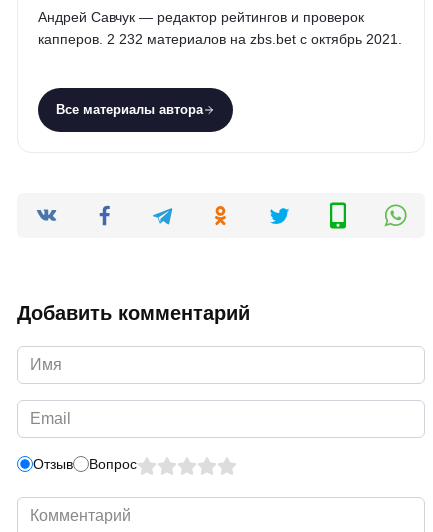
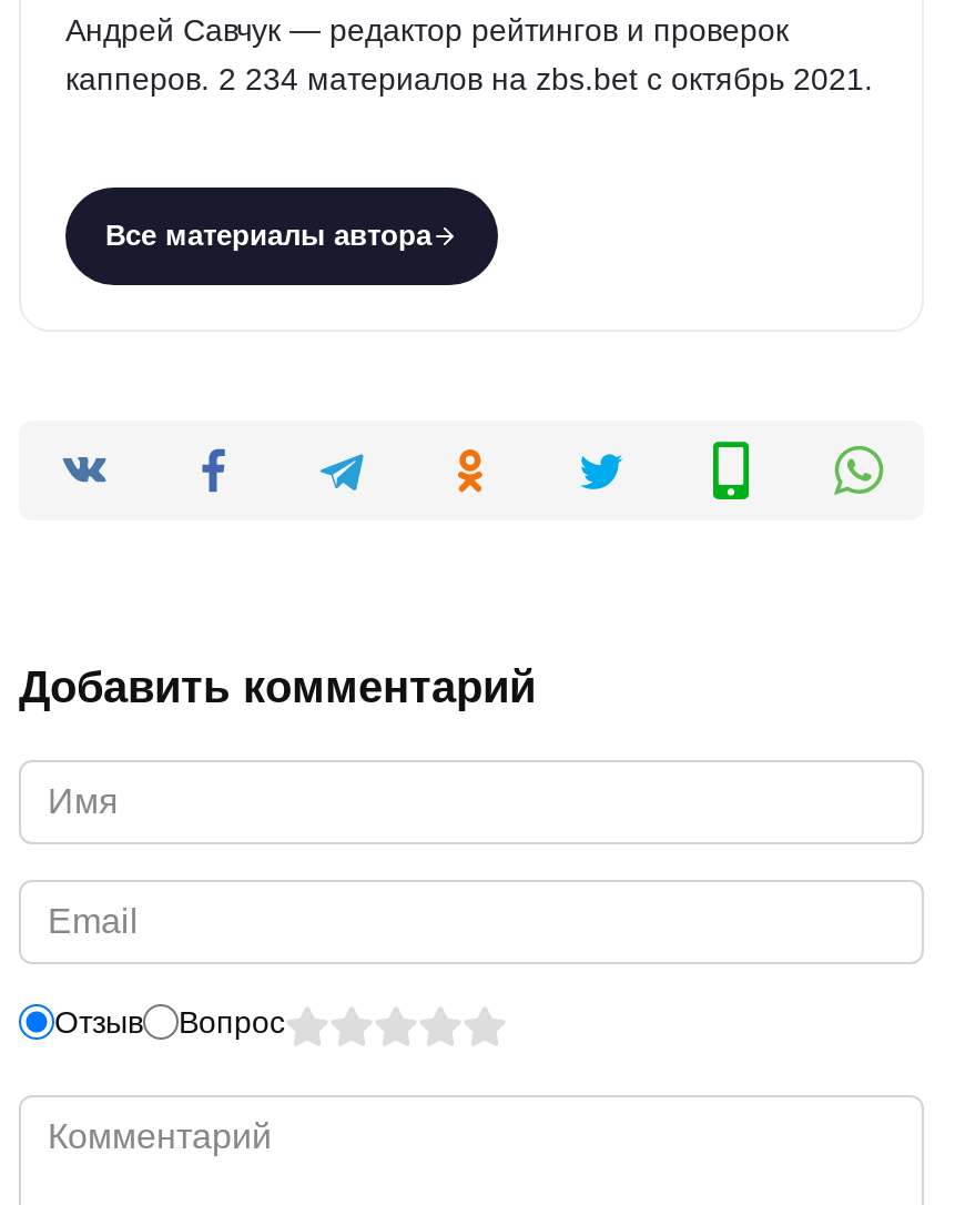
- капперов. 2 232 материалов на zbs.bet с октябрь 2021.
+ капперов. 2 234 материалов на zbs.bet с октябрь 2021.
